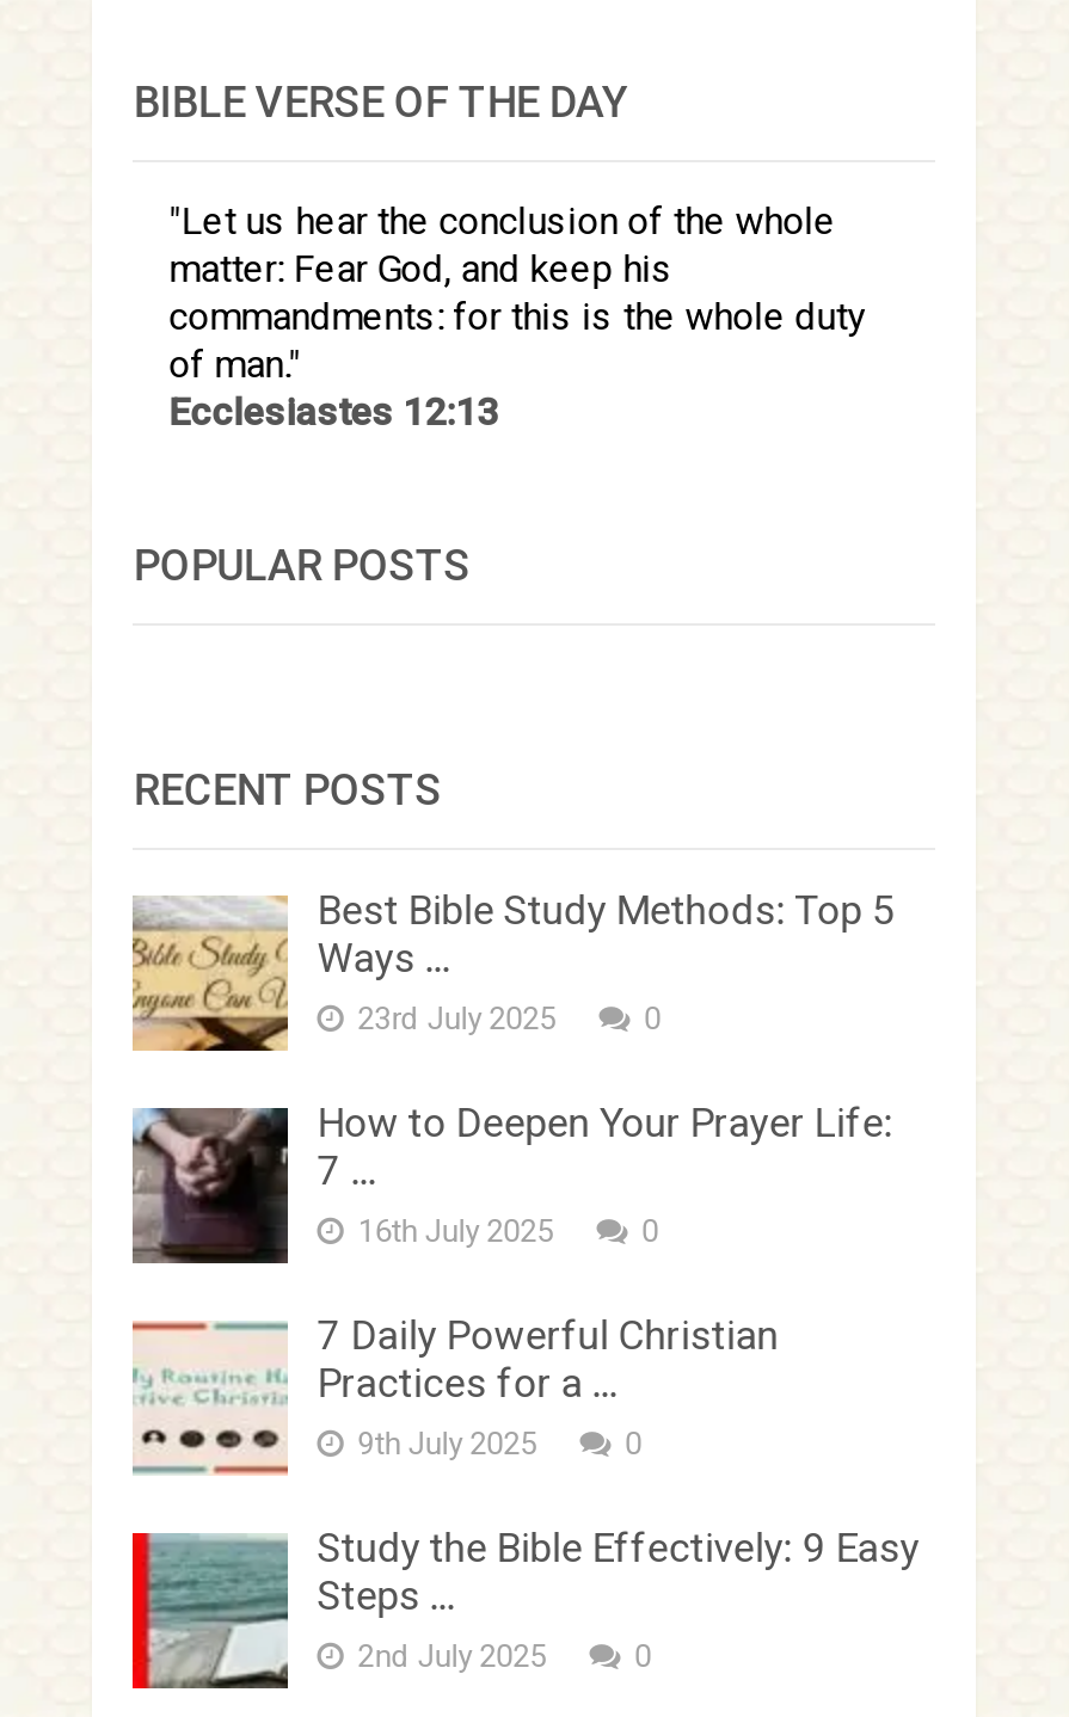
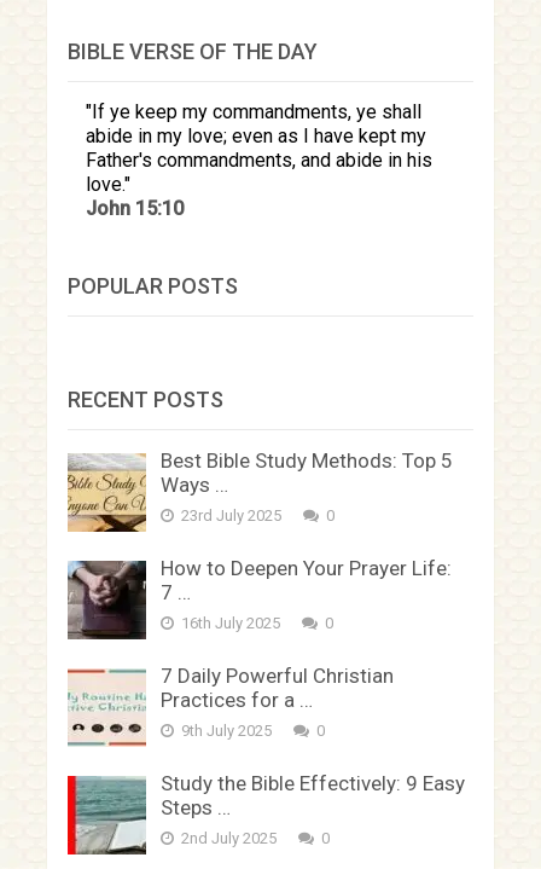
- Let us hear the conclusion of the whole
- matter: Fear God, and keep his
- commandments: for this is the whole duty
- of man.
- Ecclesiastes 12:13
+ If ye keep my commandments, ye shall
+ abide in my love; even as I have kept my
+ Father's commandments, and abide in his
+ love.
+ John 15:10
